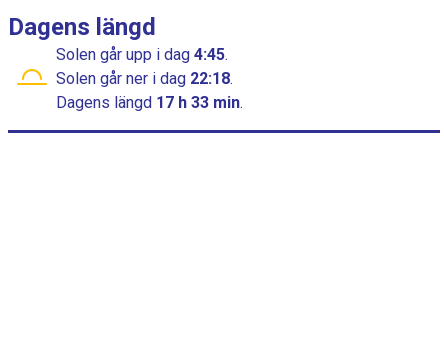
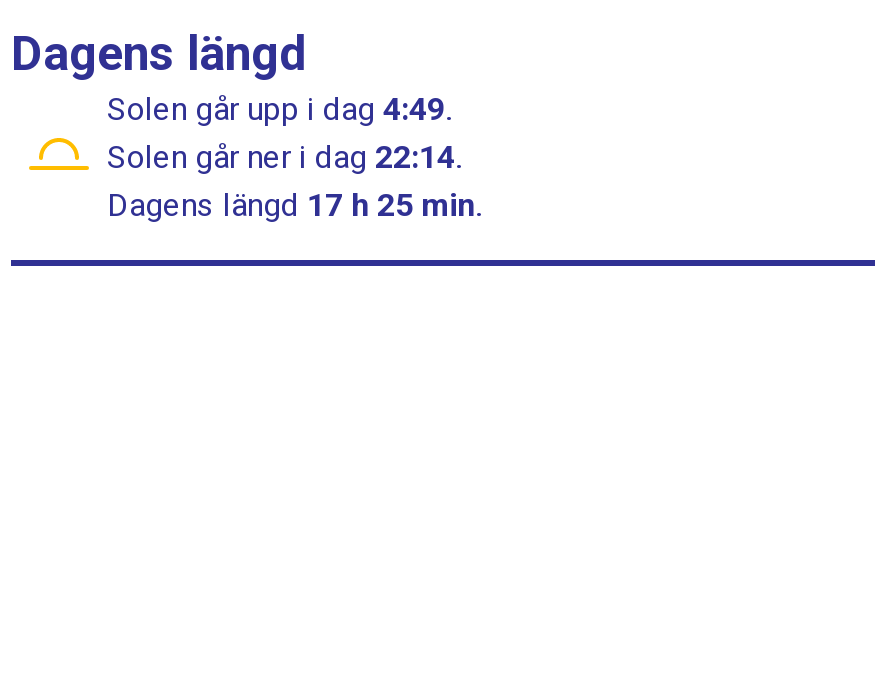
- Solen går upp i dag 4:45.
+ Solen går upp i dag 4:49.

- Solen går ner i dag 22:18.
+ Solen går ner i dag 22:14.

- Dagens längd 17 h 33 min.
+ Dagens längd 17 h 25 min.
